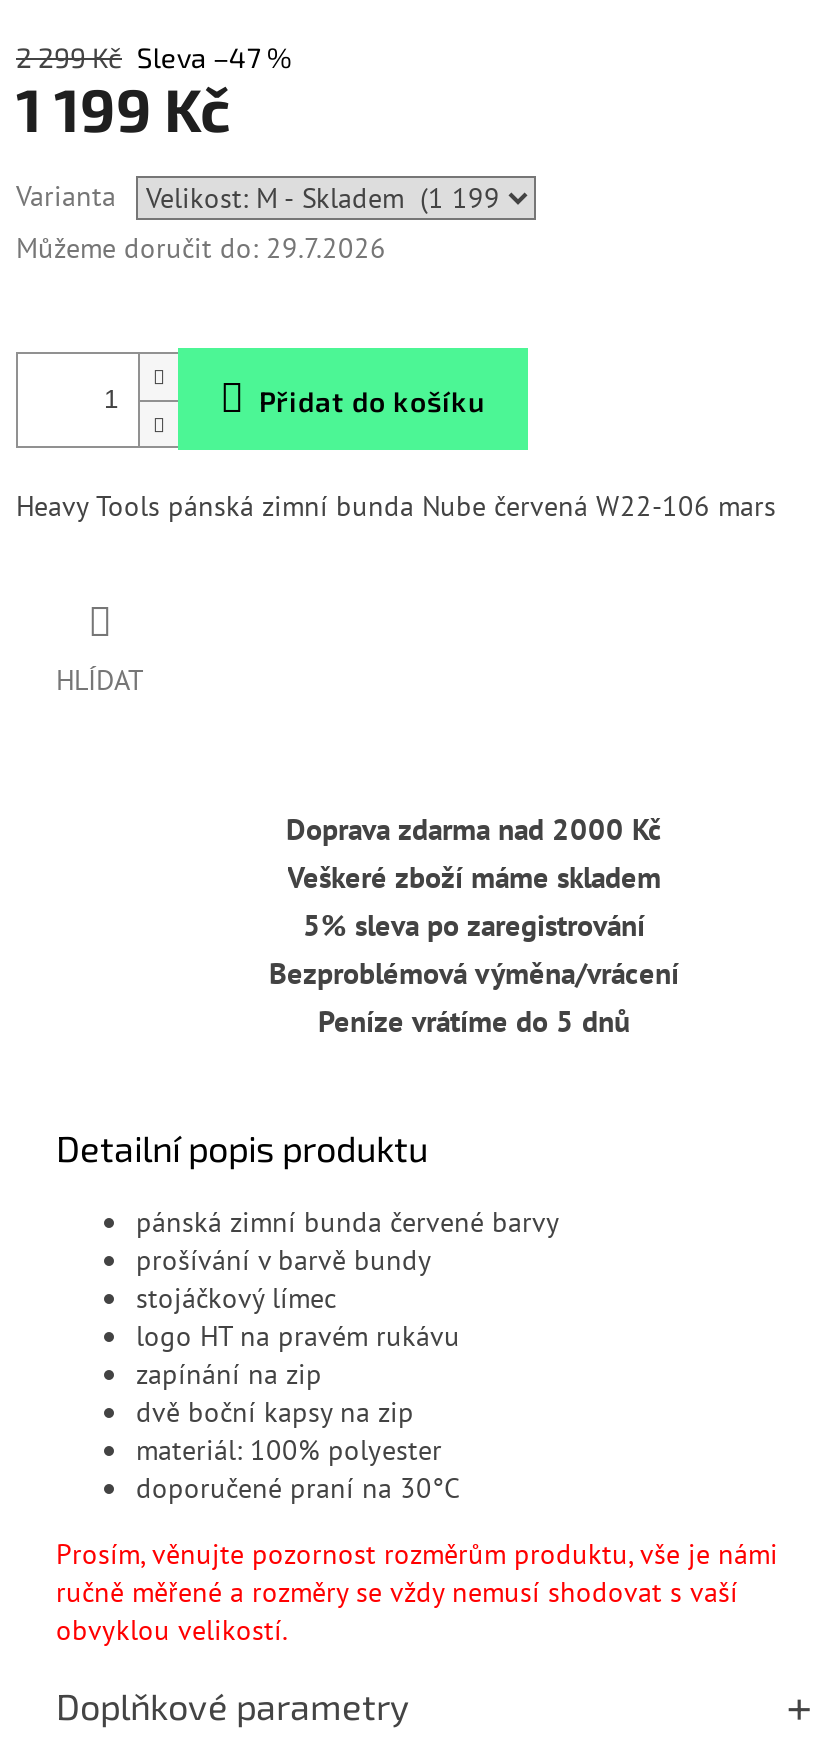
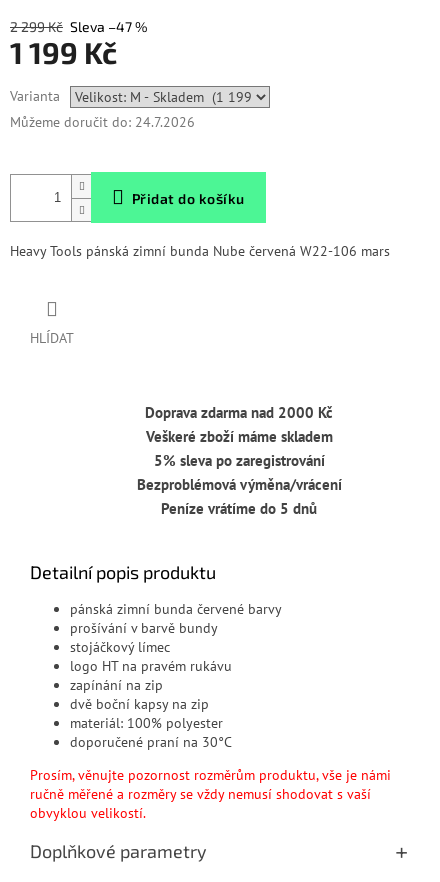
- Můžeme doručit do: 29.7.2026
+ Můžeme doručit do: 24.7.2026
